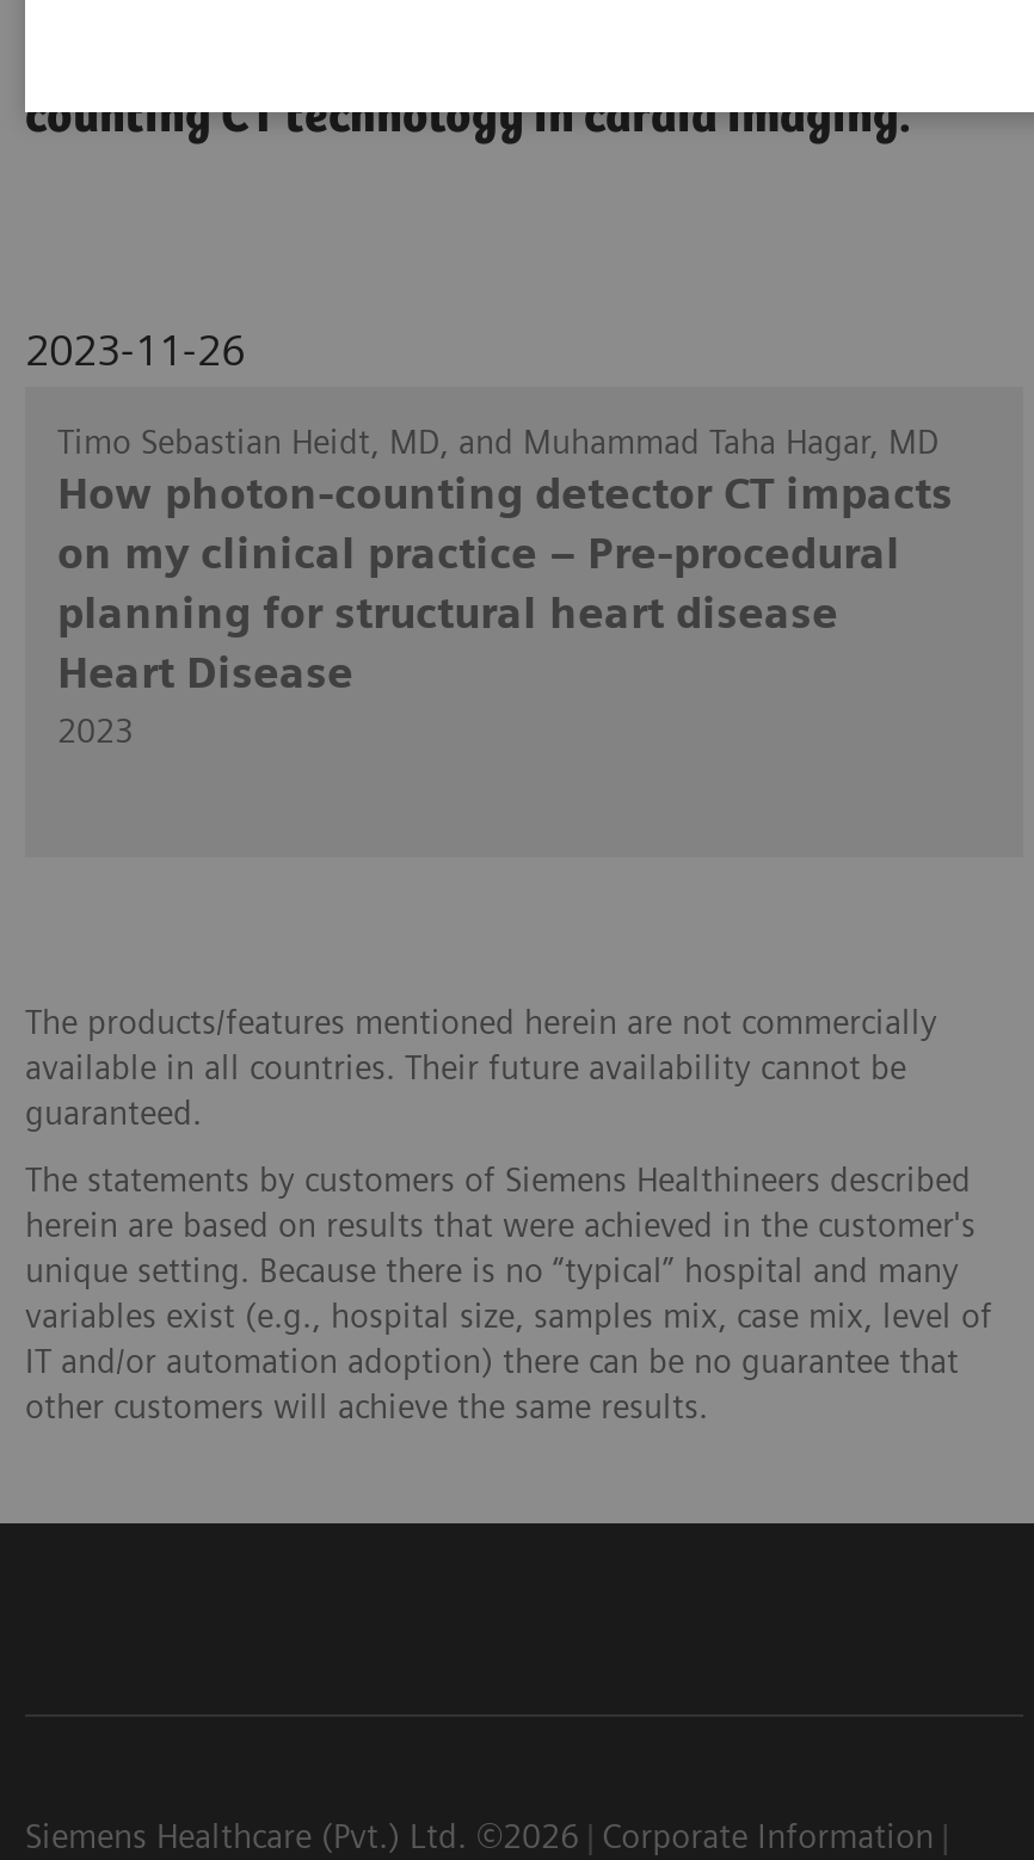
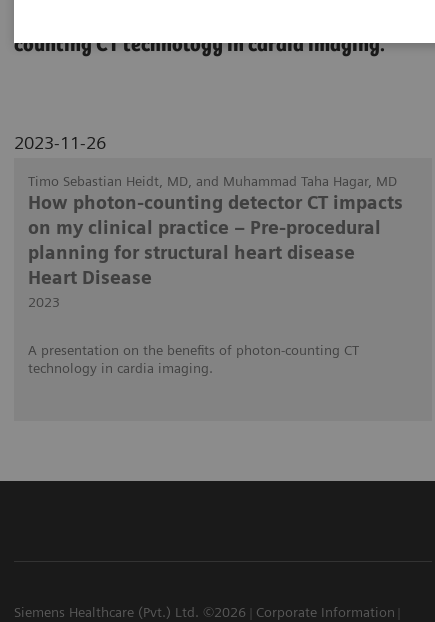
- The products/features mentioned herein are not commercially
- available in all countries. Their future availability cannot be
- guaranteed.
- The statements by customers of Siemens Healthineers described
- herein are based on results that were achieved in the customer's
- unique setting. Because there is no “typical” hospital and many
- variables exist (e.g., hospital size, samples mix, case mix, level of
- IT and/or automation adoption) there can be no guarantee that
- other customers will achieve the same results.
+ A presentation on the benefits of photon-counting CT
+ technology in cardia imaging.
